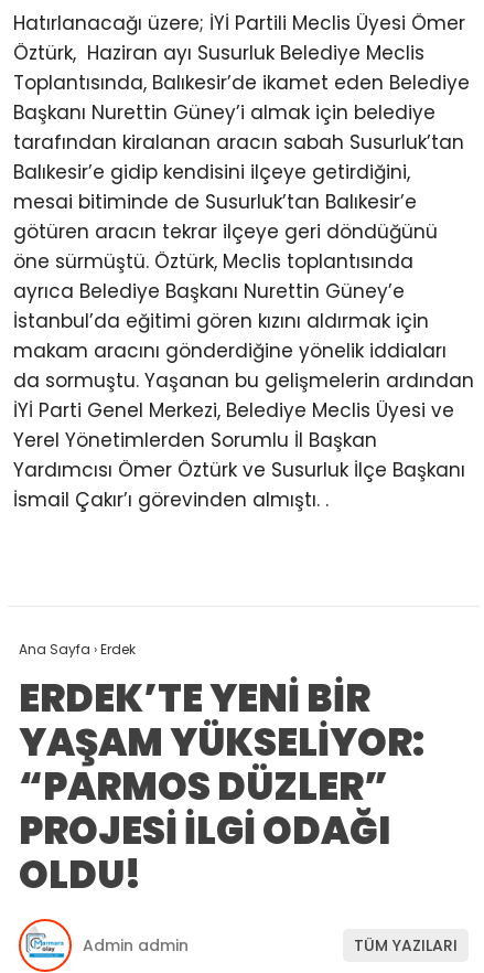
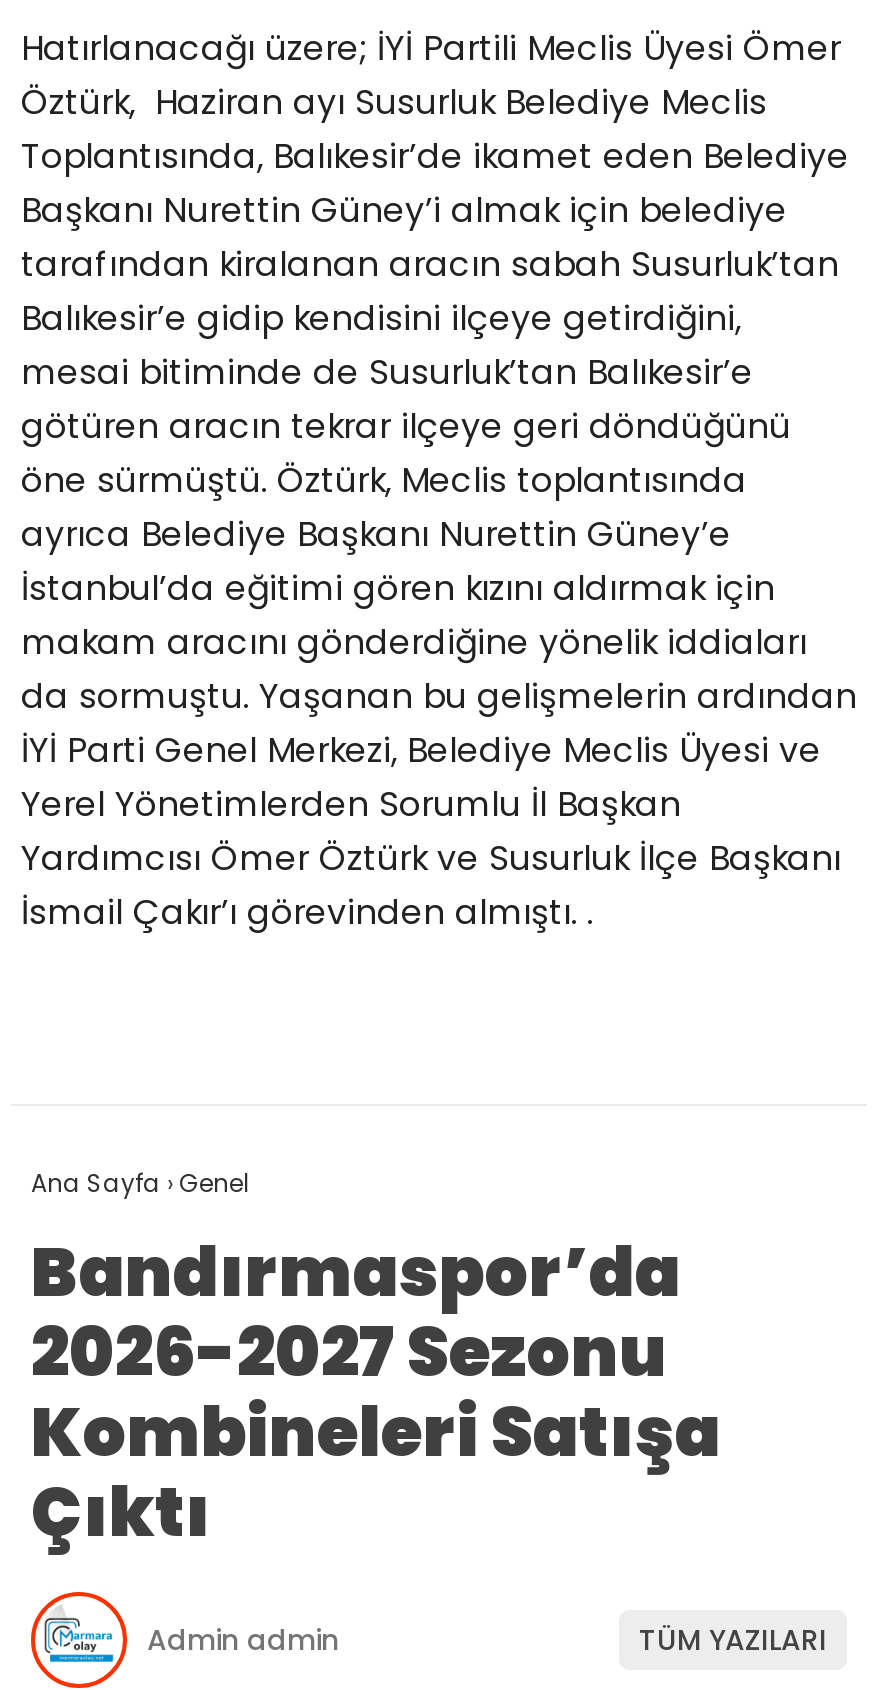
- Ana Sayfa › Erdek
- ERDEK’TE YENİ BİR
- YAŞAM YÜKSELİYOR:
- “PARMOS DÜZLER”
- PROJESİ İLGİ ODAĞI
- OLDU!
+ Ana Sayfa › Genel
+ Bandırmaspor’da
+ 2026-2027 Sezonu
+ Kombineleri Satışa
+ Çıktı
